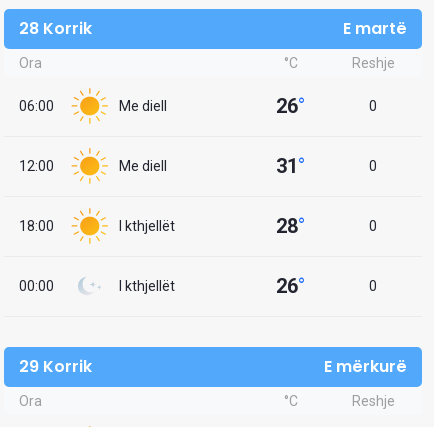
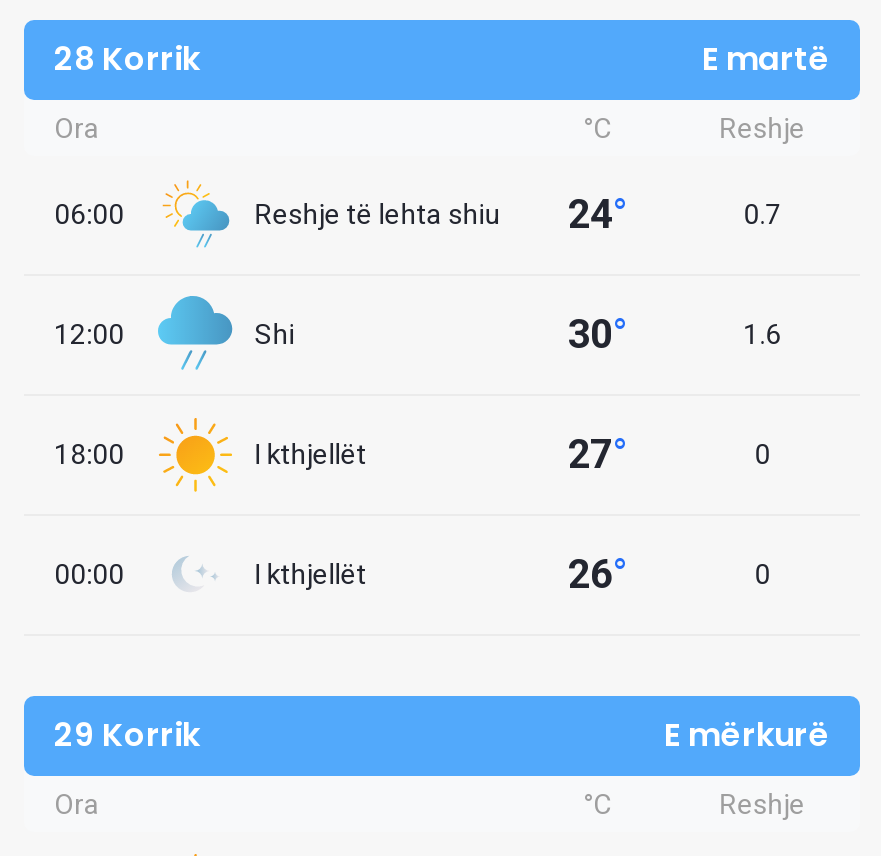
- [image]
- Me diell
- 26°
- 0
+ [image]
+ Reshje të lehta shiu
+ 24°
+ 0.7

- [image]
- Me diell
- 31°
- 0
+ [image]
+ Shi
+ 30°
+ 1.6

- 28°
+ 27°
